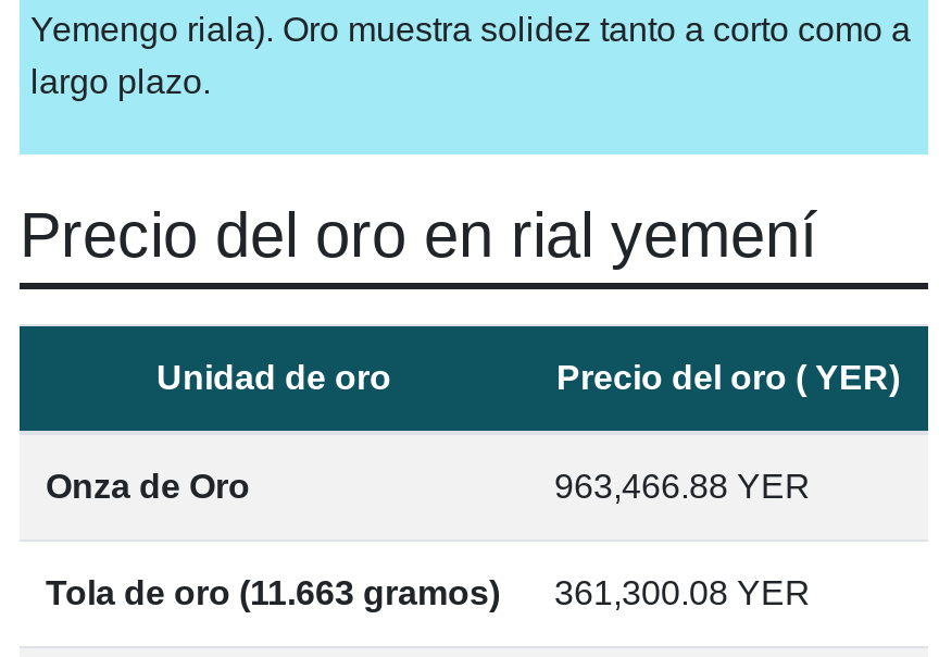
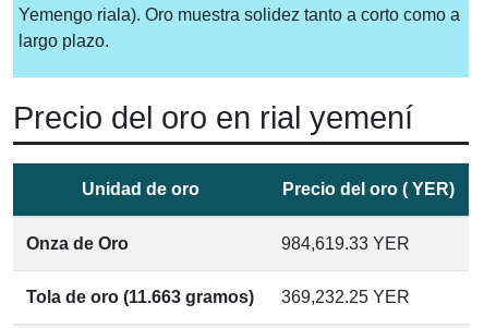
- 963,466.88 YER
+ 984,619.33 YER

- Tola de oro (11.663 gramos) 361,300.08 YER
+ Tola de oro (11.663 gramos) 369,232.25 YER
